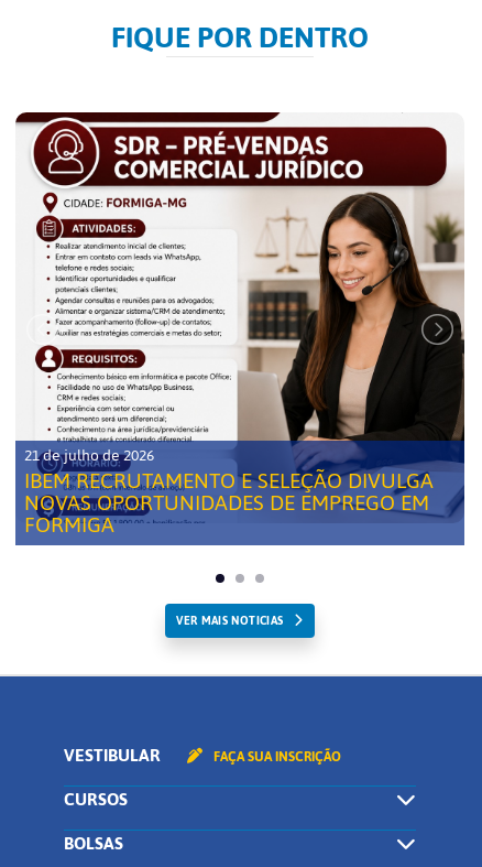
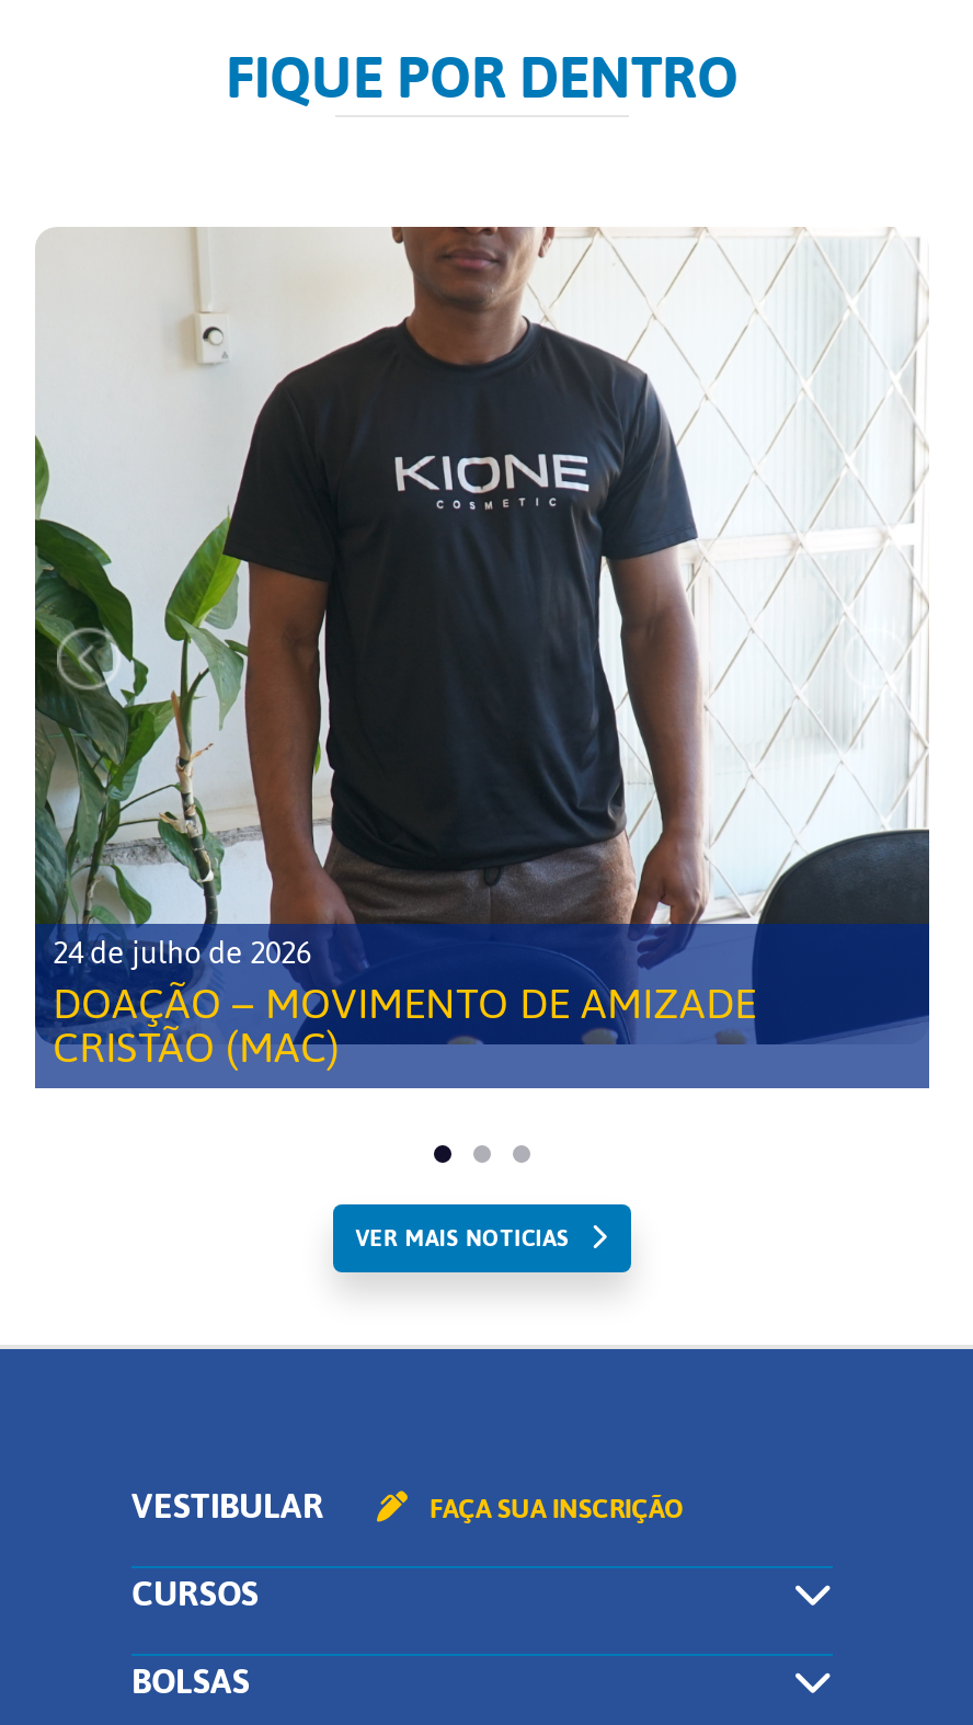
- [image]
- 21 de julho de 2026
- IBEM RECRUTAMENTO E SELEÇÃO DIVULGA
- NOVAS OPORTUNIDADES DE EMPREGO EM
- FORMIGA
+ [image]
+ 24 de julho de 2026
+ DOAÇÃO – MOVIMENTO DE AMIZADE
+ CRISTÃO (MAC)
